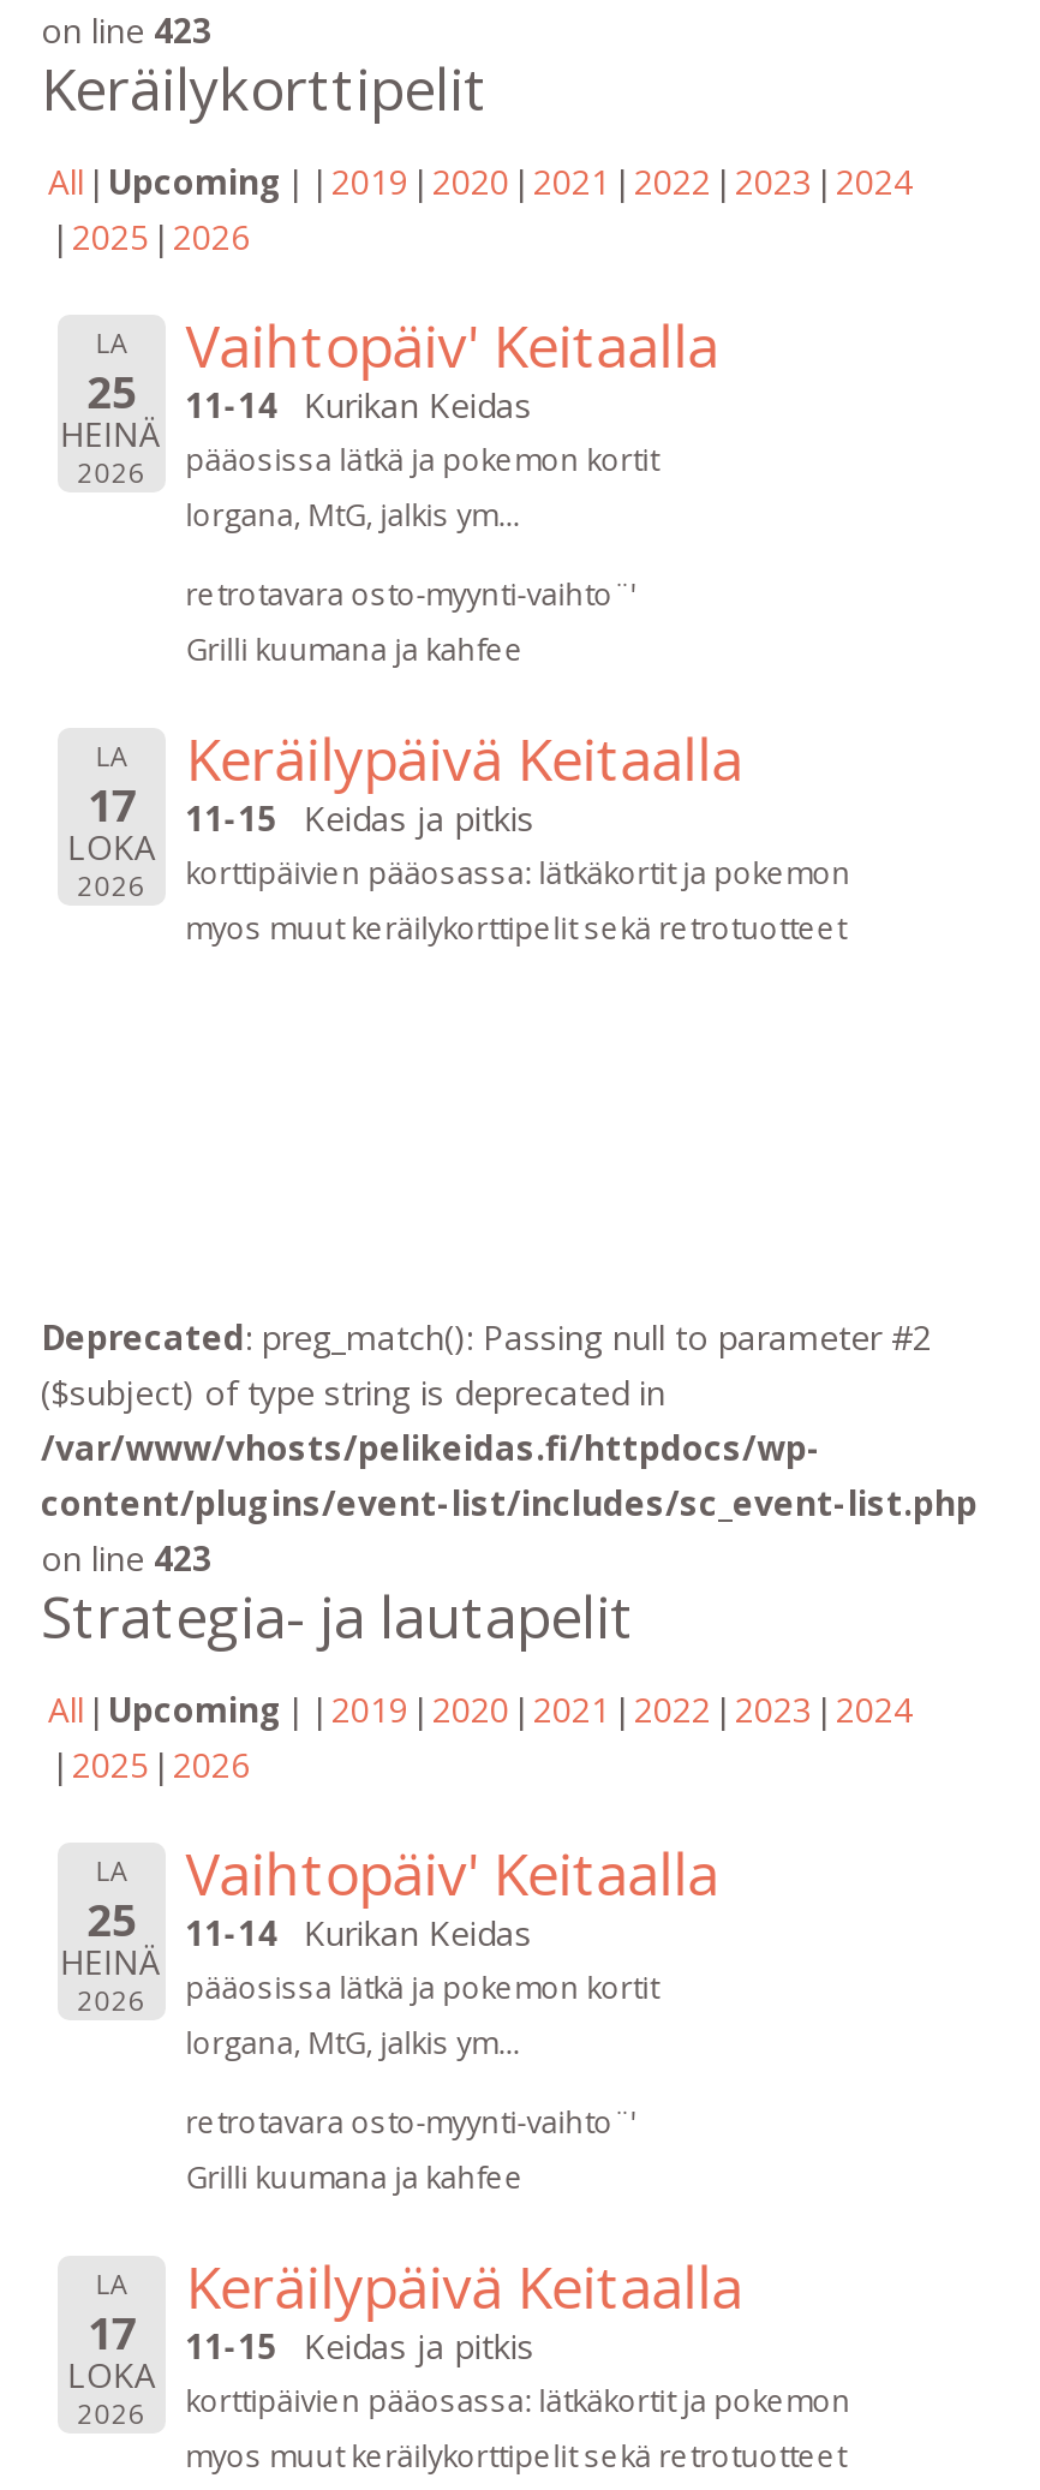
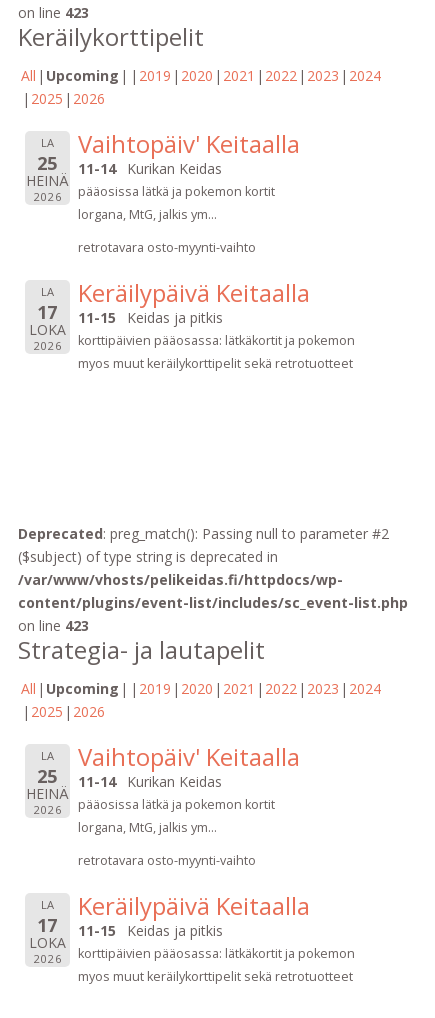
- retrotavara osto-myynti-vaihto¨'
- Grilli kuumana ja kahfee
+ retrotavara osto-myynti-vaihto

- retrotavara osto-myynti-vaihto¨'
- Grilli kuumana ja kahfee
+ retrotavara osto-myynti-vaihto
